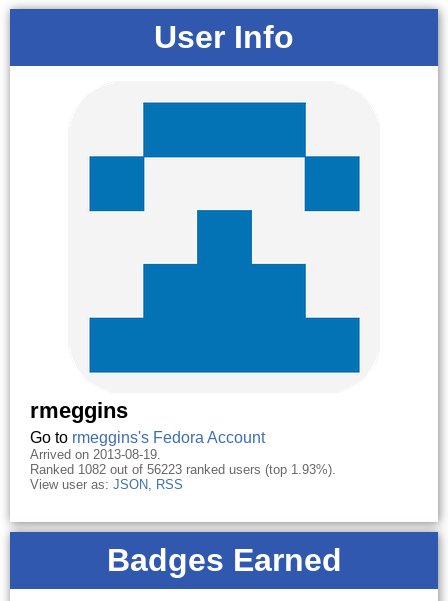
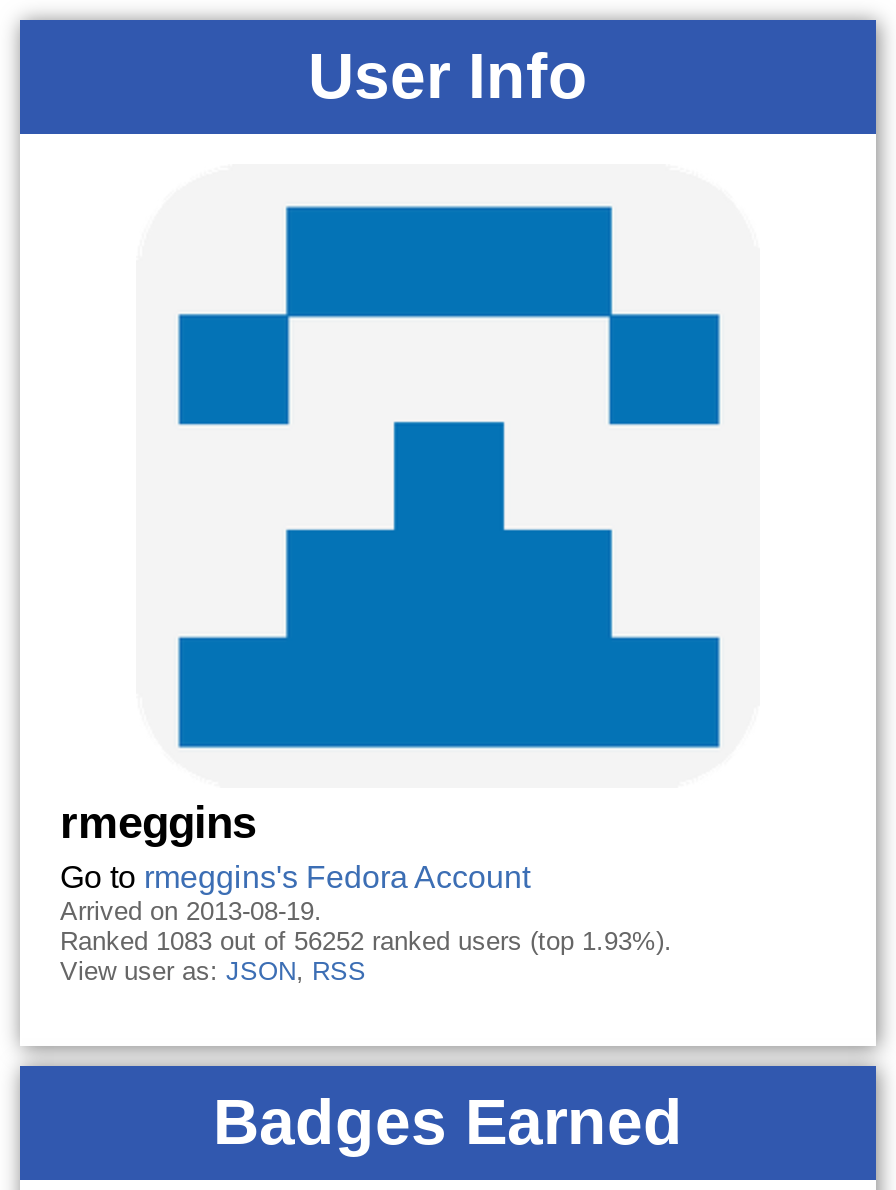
- Ranked 1082 out of 56223 ranked users (top 1.93%).
+ Ranked 1083 out of 56252 ranked users (top 1.93%).
